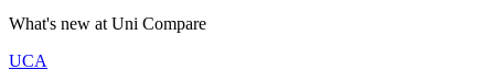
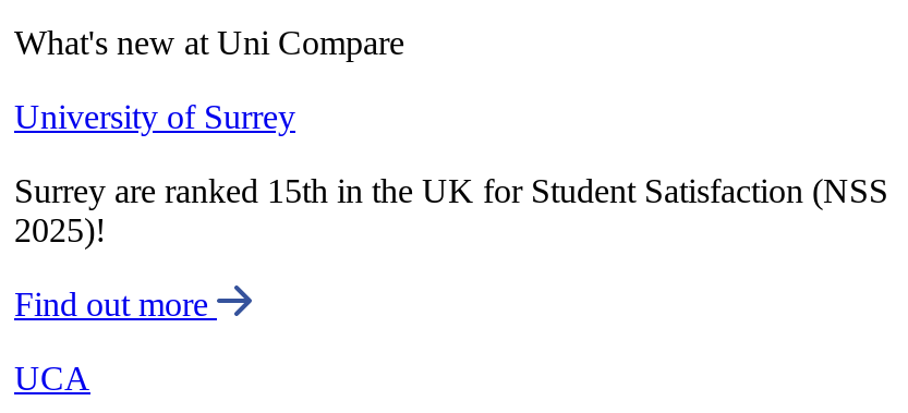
+ University of Surrey
+ Surrey are ranked 15th in the UK for Student Satisfaction (NSS
+ 2025)!
+ Find out more
